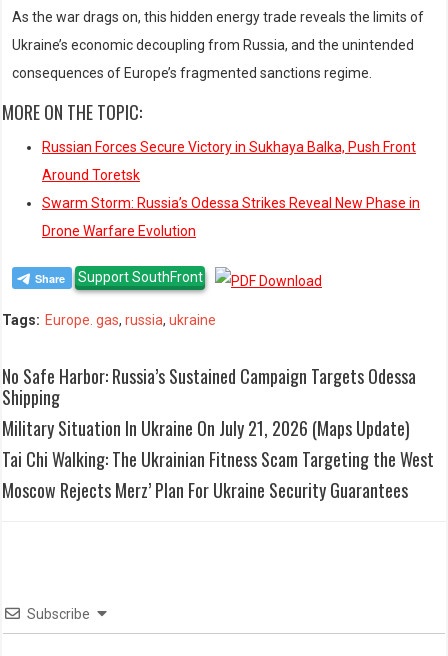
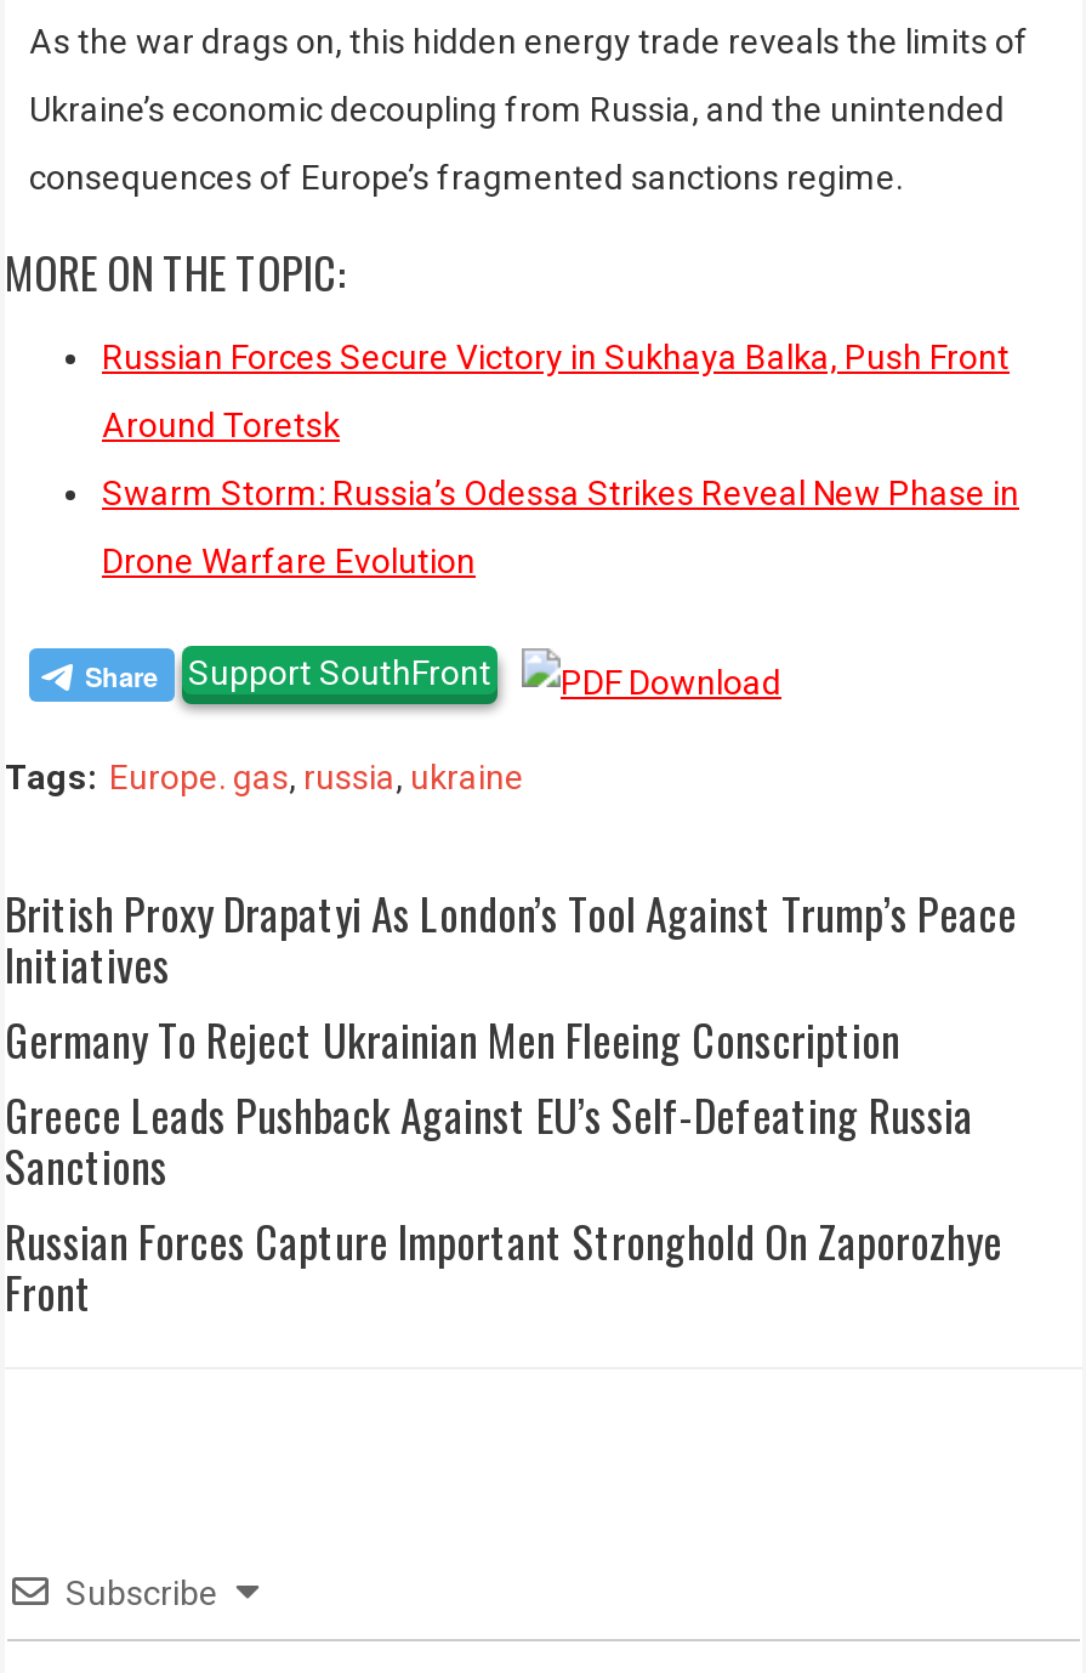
- No Safe Harbor: Russia’s Sustained Campaign Targets Odessa
- Shipping
- Military Situation In Ukraine On July 21, 2026 (Maps Update)
- Tai Chi Walking: The Ukrainian Fitness Scam Targeting the West
- Moscow Rejects Merz’ Plan For Ukraine Security Guarantees
+ British Proxy Drapatyi As London’s Tool Against Trump’s Peace
+ Initiatives
+ Germany To Reject Ukrainian Men Fleeing Conscription
+ Greece Leads Pushback Against EU’s Self-Defeating Russia
+ Sanctions
+ Russian Forces Capture Important Stronghold On Zaporozhye
+ Front
